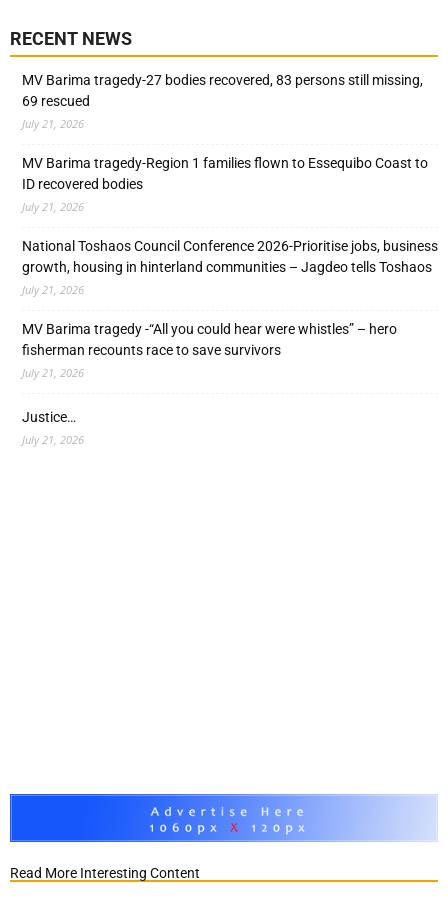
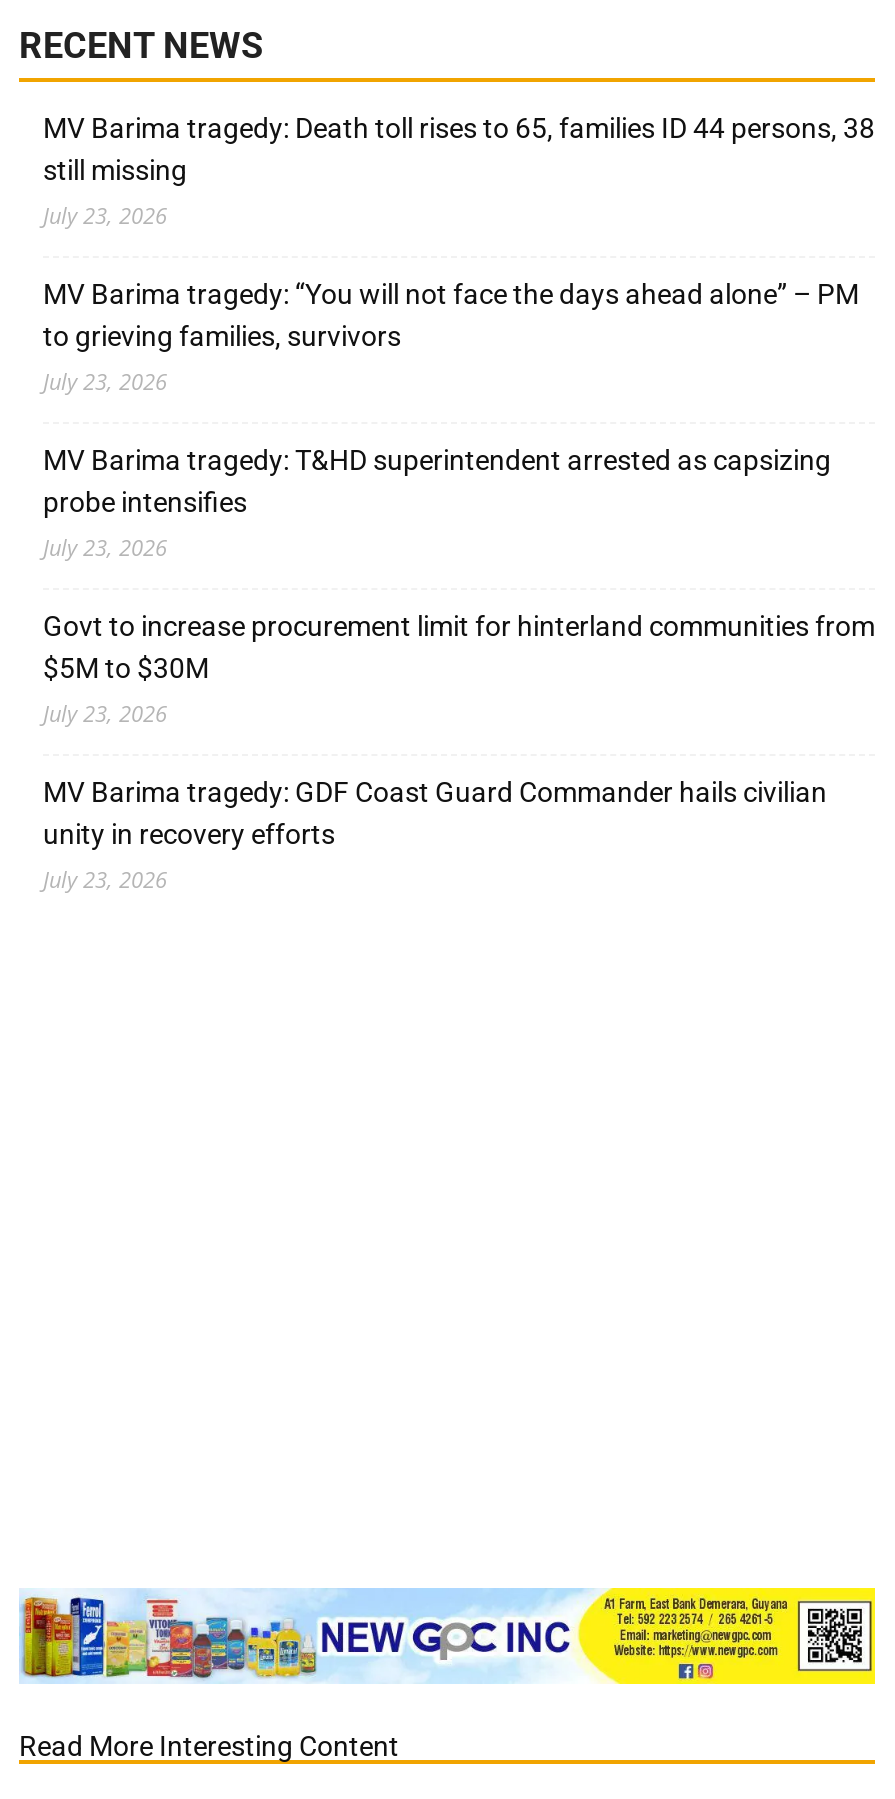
- MV Barima tragedy-27 bodies recovered, 83 persons still missing,
- 69 rescued
- July 21, 2026
+ MV Barima tragedy: Death toll rises to 65, families ID 44 persons, 38
+ still missing
+ July 23, 2026

- MV Barima tragedy-Region 1 families flown to Essequibo Coast to
- ID recovered bodies
- July 21, 2026
+ MV Barima tragedy: “You will not face the days ahead alone” – PM
+ to grieving families, survivors
+ July 23, 2026

- National Toshaos Council Conference 2026-Prioritise jobs, business
- growth, housing in hinterland communities – Jagdeo tells Toshaos
- July 21, 2026
+ MV Barima tragedy: T&HD superintendent arrested as capsizing
+ probe intensifies
+ July 23, 2026

- MV Barima tragedy -“All you could hear were whistles” – hero
- fisherman recounts race to save survivors
- July 21, 2026
+ Govt to increase procurement limit for hinterland communities from
+ $5M to $30M
+ July 23, 2026

- Justice…
- July 21, 2026
+ MV Barima tragedy: GDF Coast Guard Commander hails civilian
+ unity in recovery efforts
+ July 23, 2026

- [image]
+ [image]
